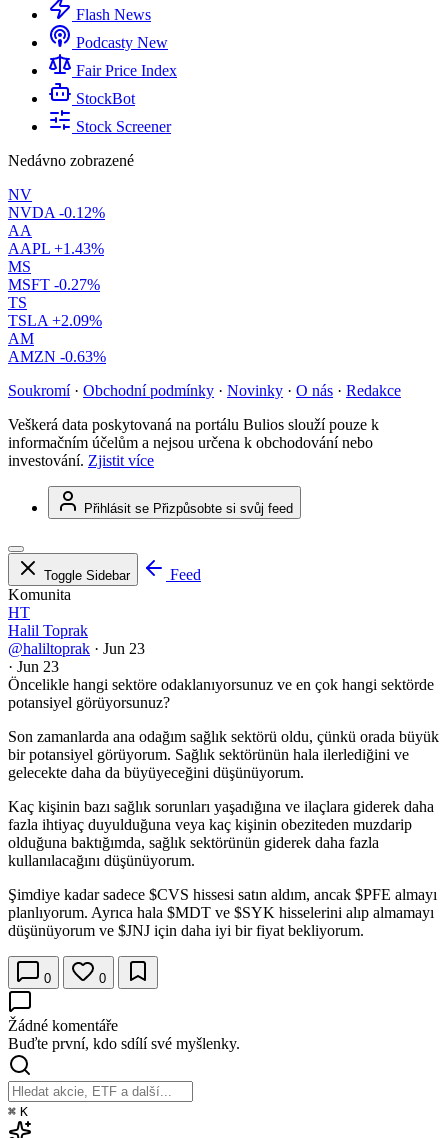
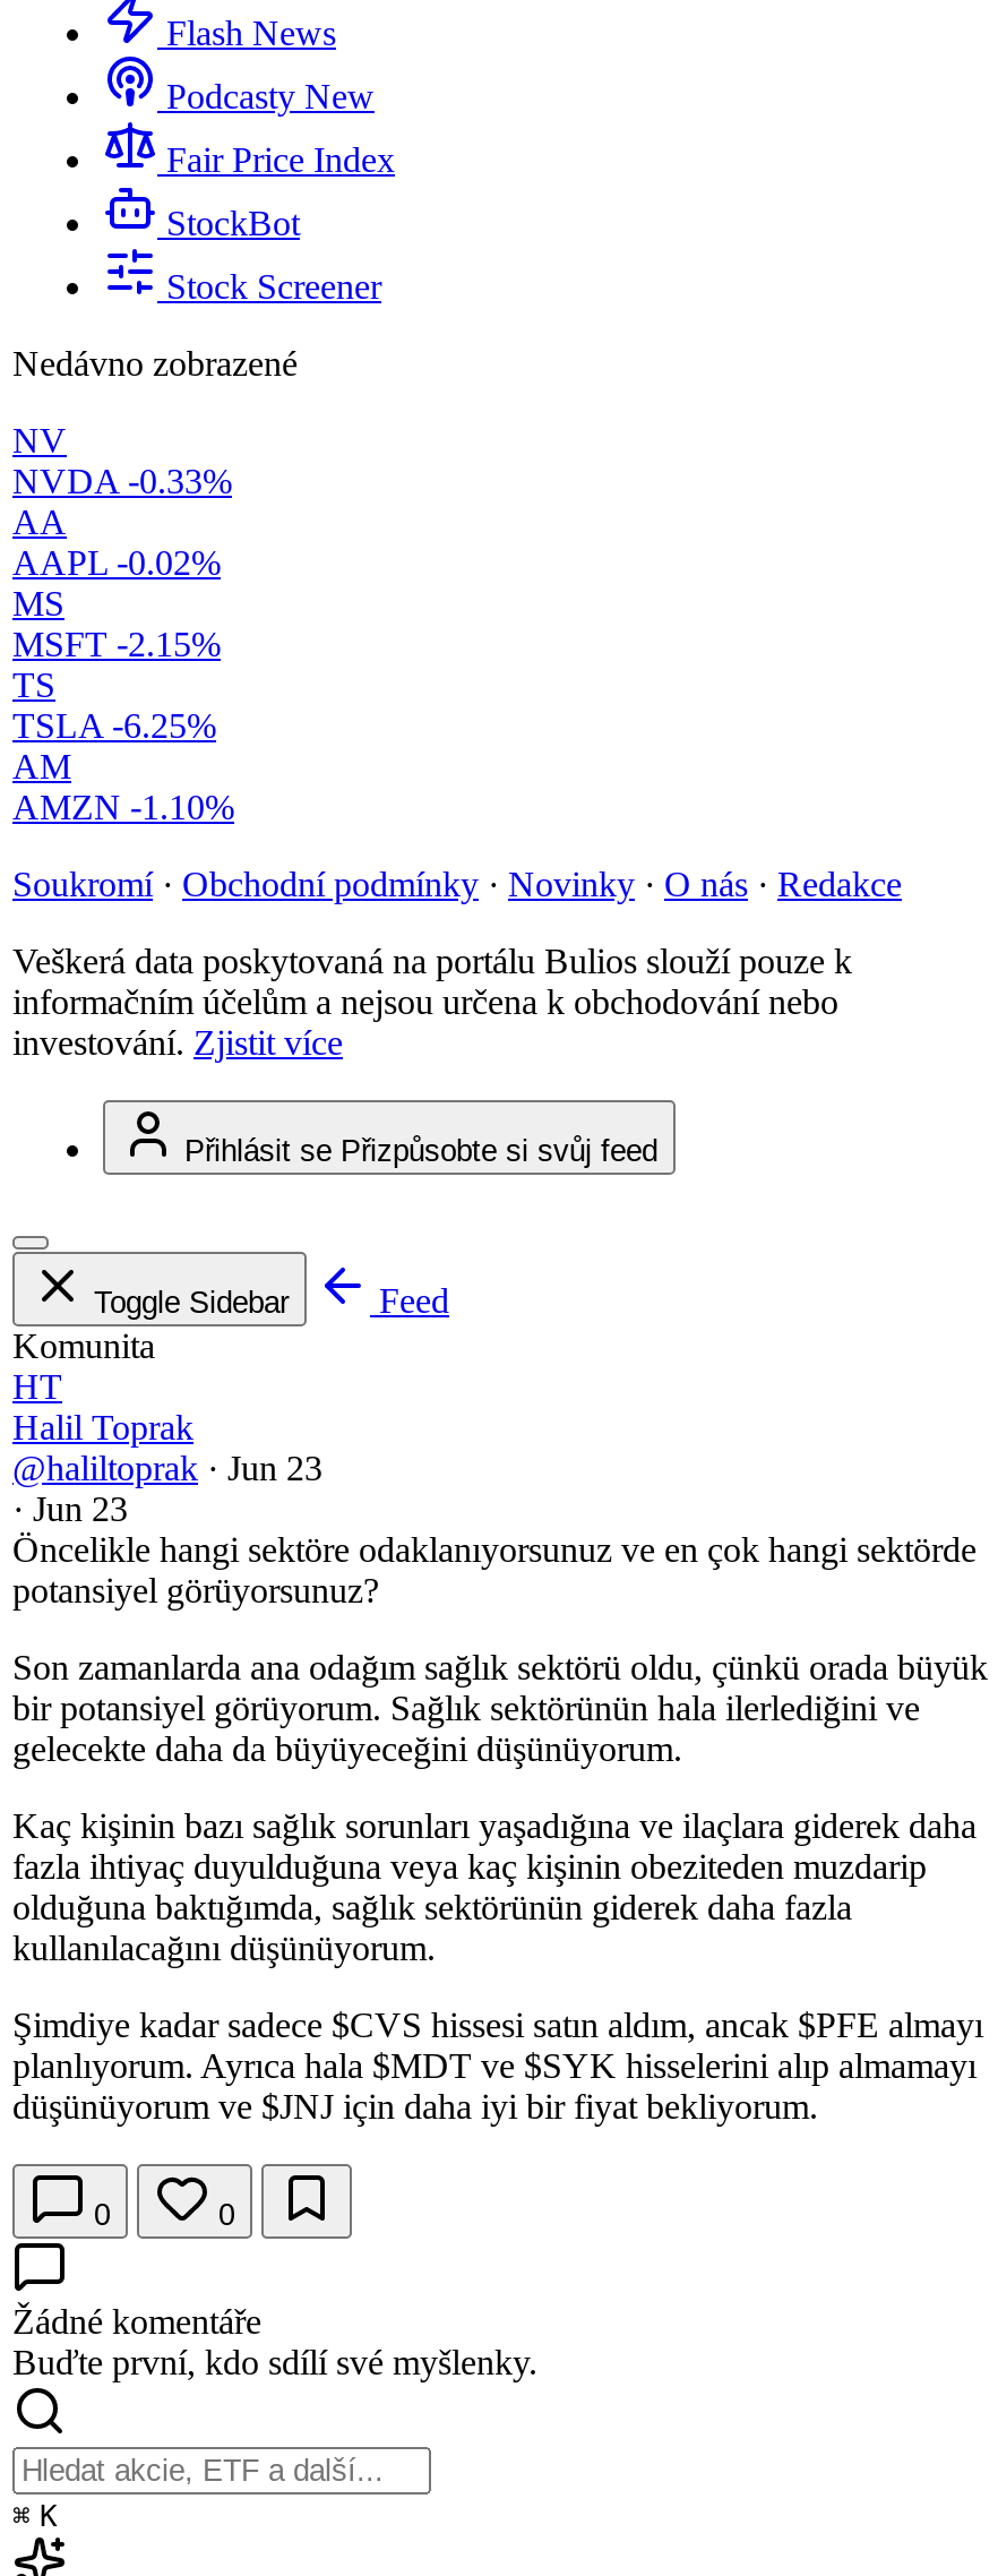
- NVDA -0.12%
+ NVDA -0.33%

- AAPL +1.43%
+ AAPL -0.02%

- MSFT -0.27%
+ MSFT -2.15%

- TSLA +2.09%
+ TSLA -6.25%

- AMZN -0.63%
+ AMZN -1.10%
